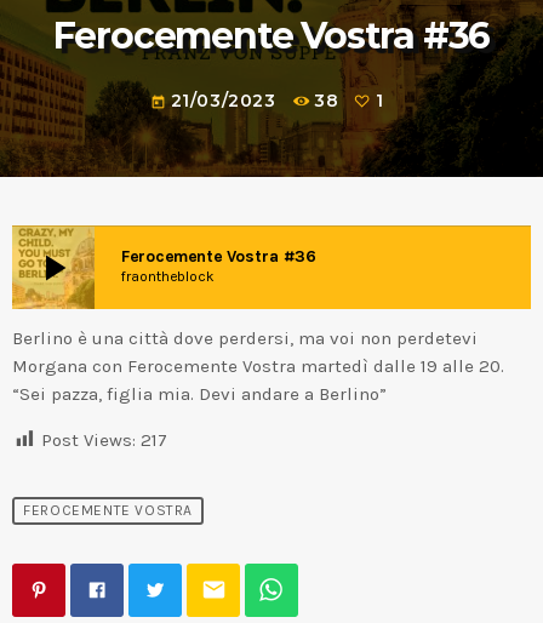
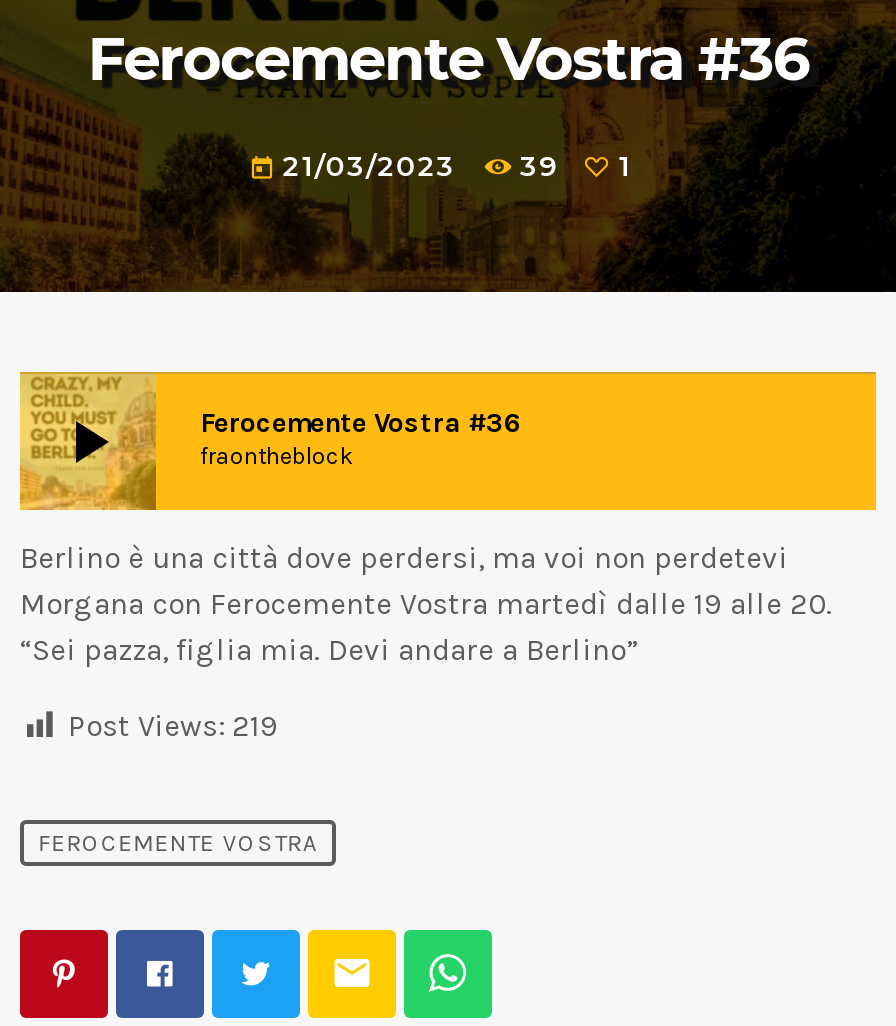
- 38
+ 39

- Post Views: 217
+ Post Views: 219
